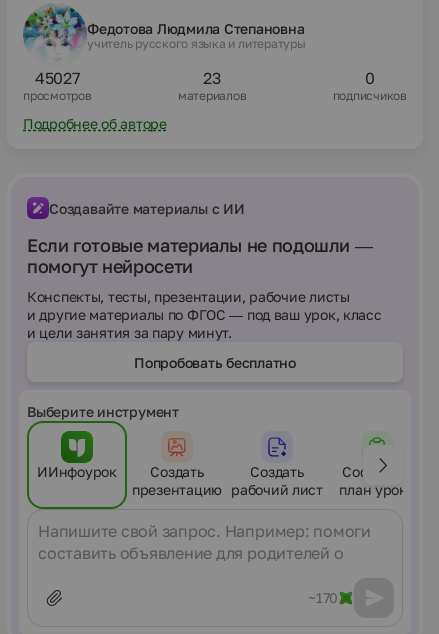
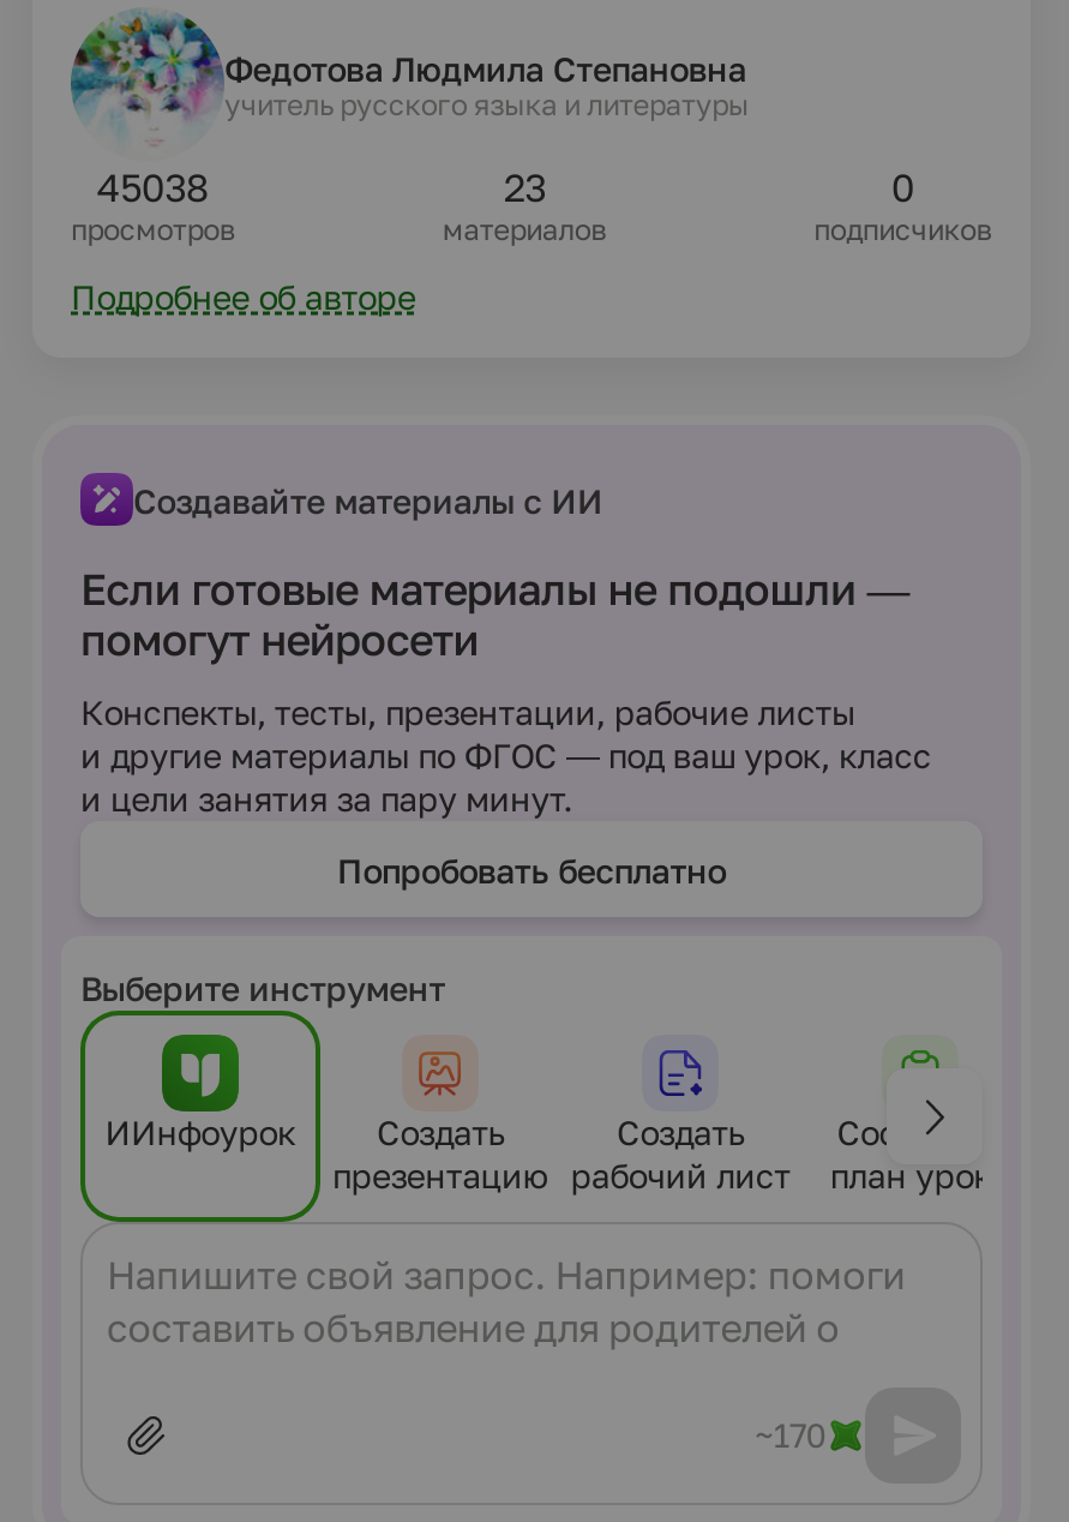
- 45027
+ 45038
